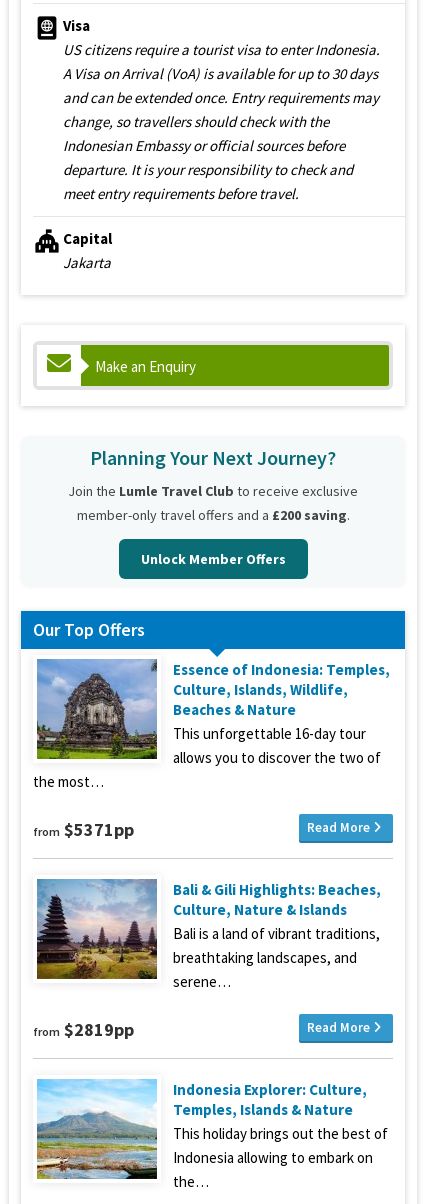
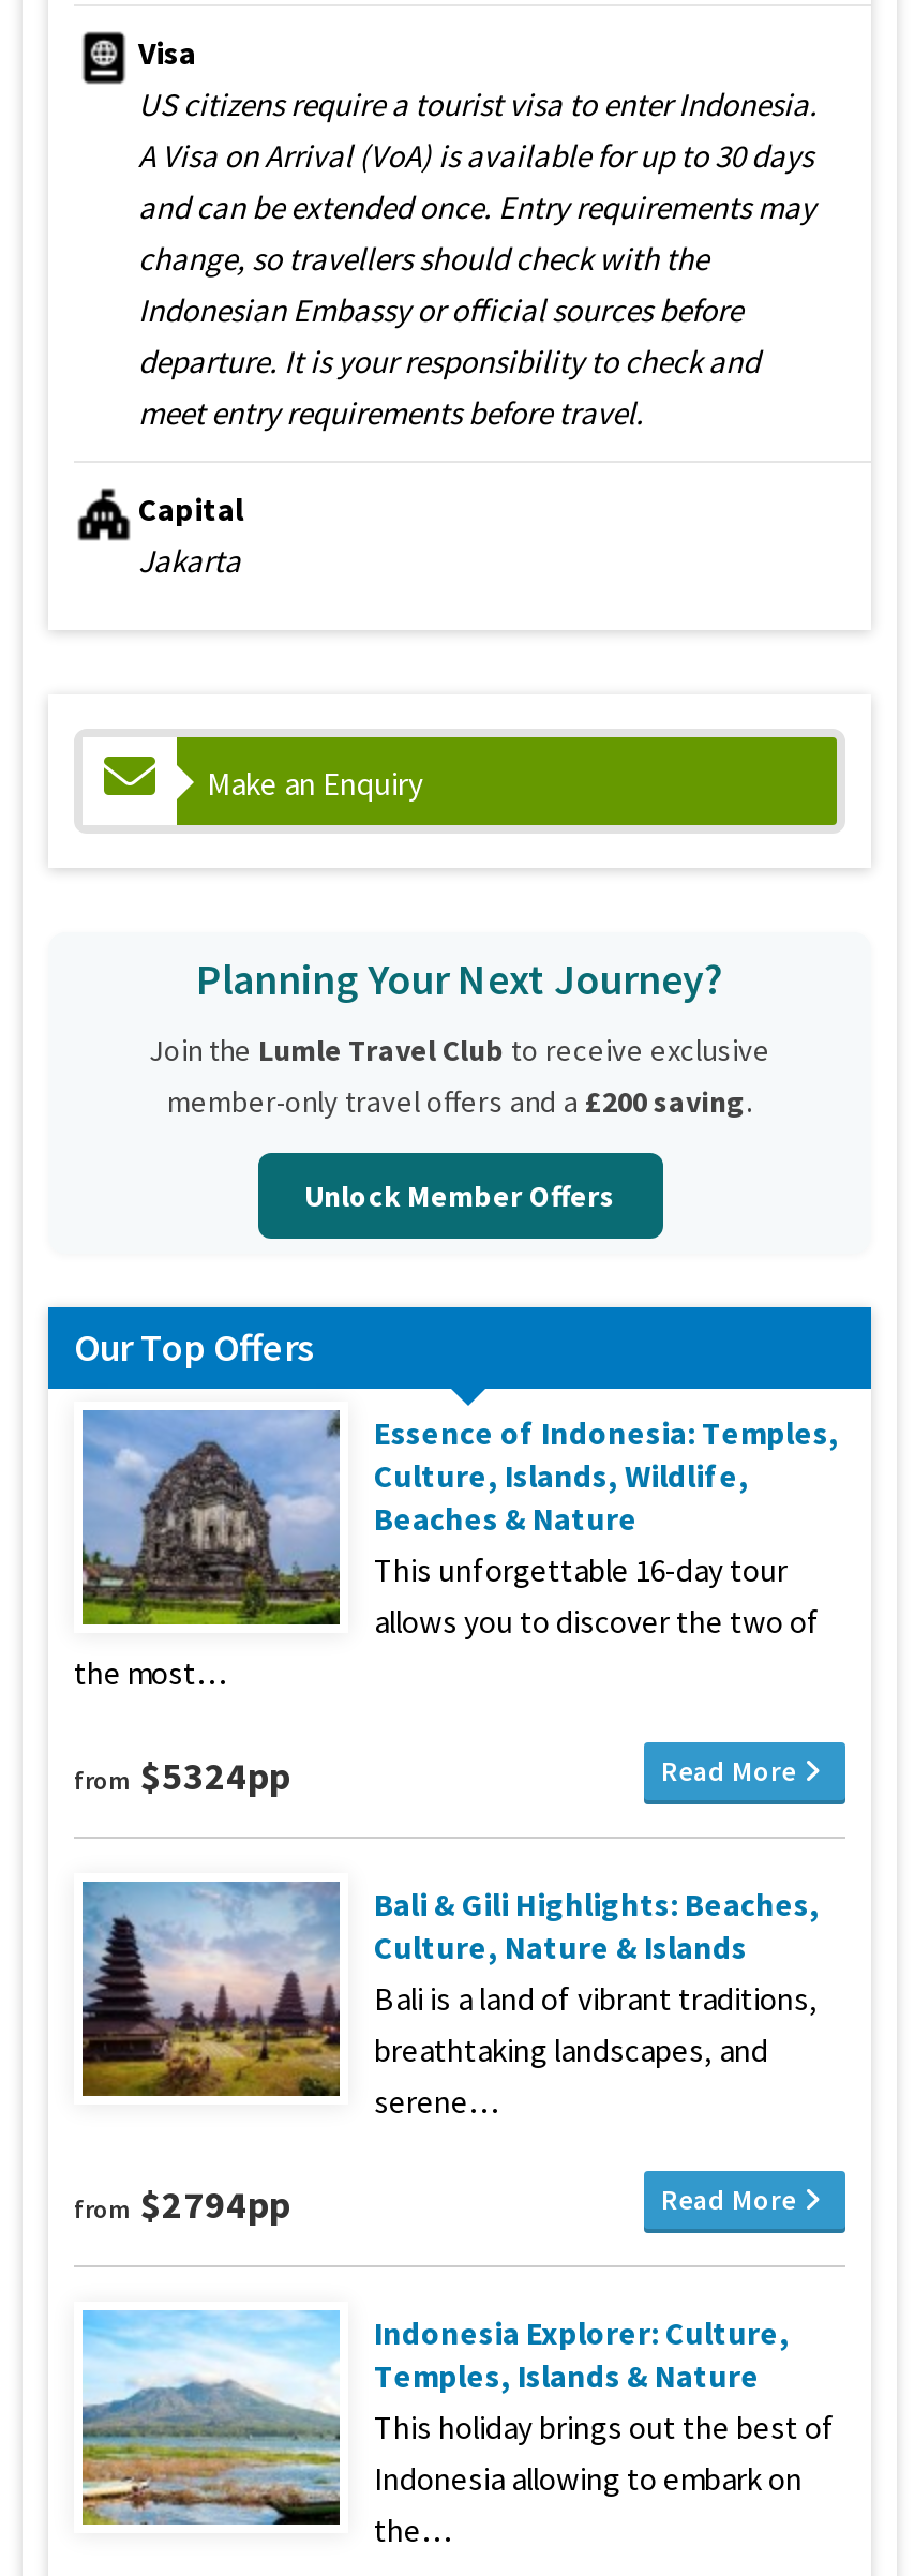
- from $5371pp
+ from $5324pp

- from $2819pp
+ from $2794pp
